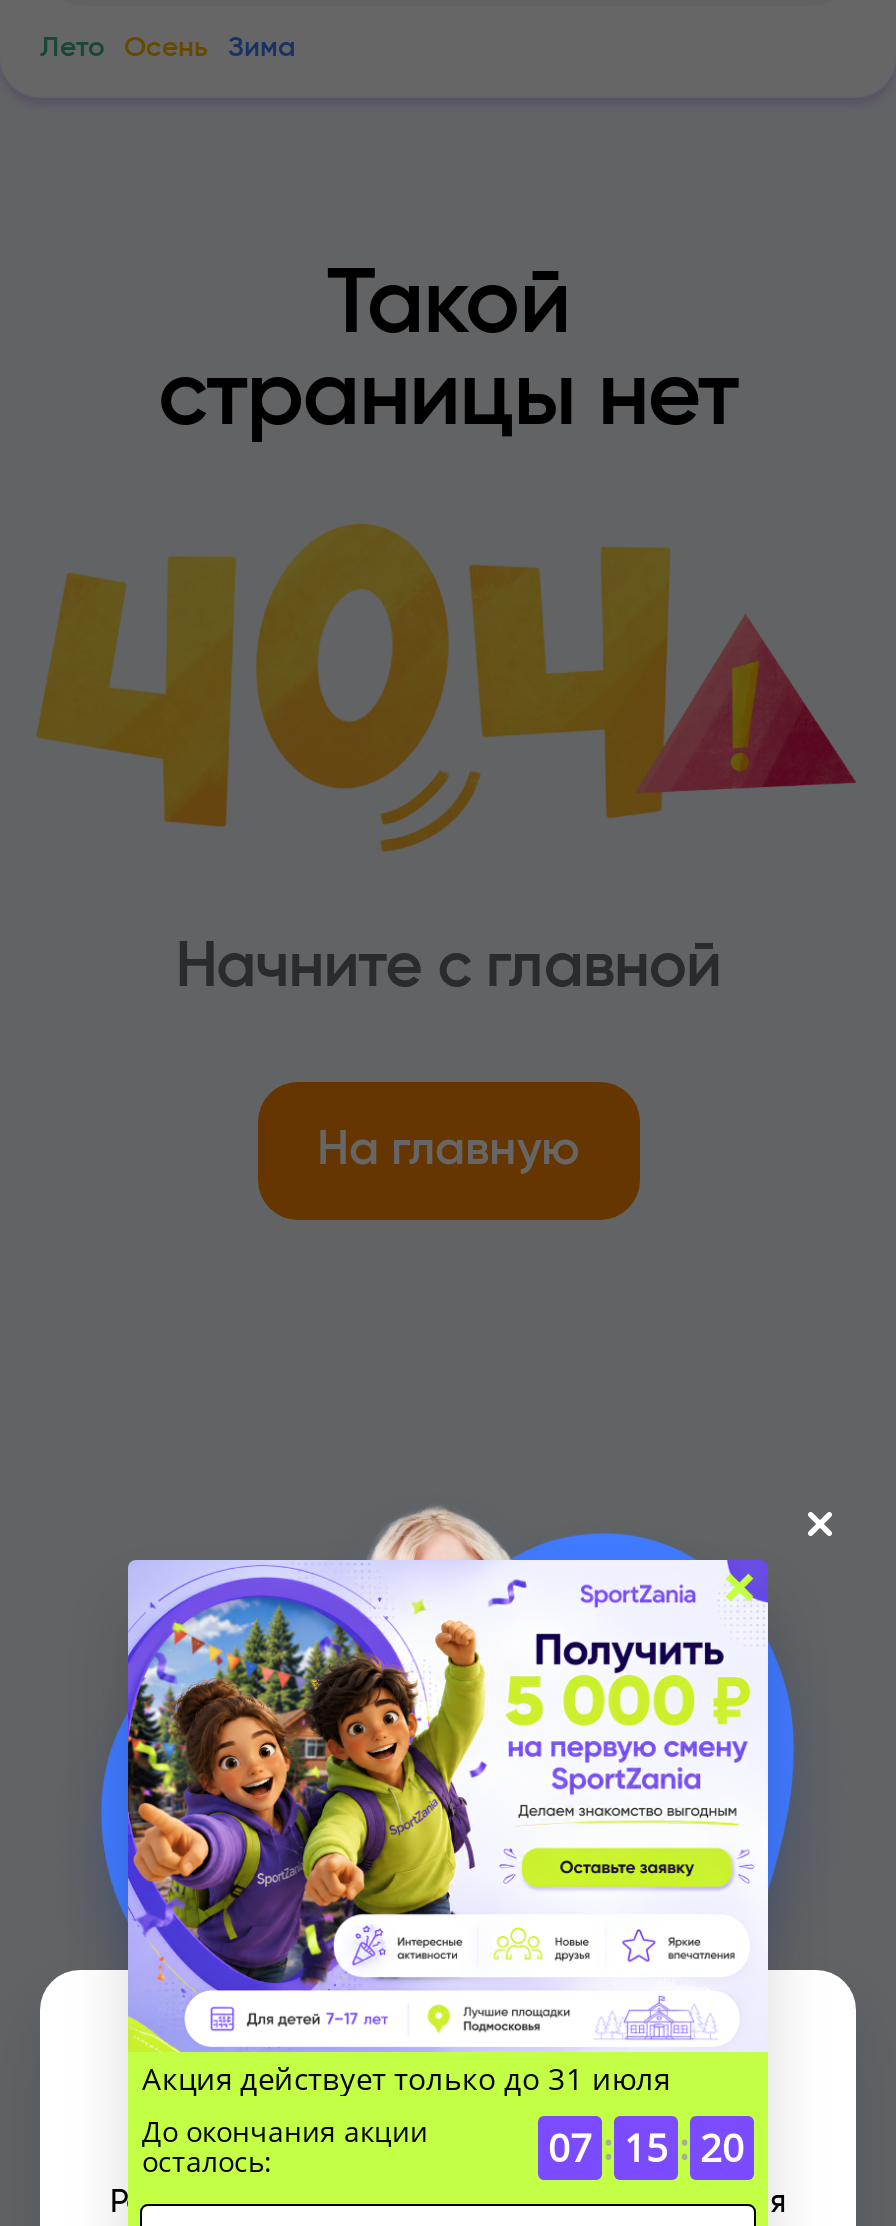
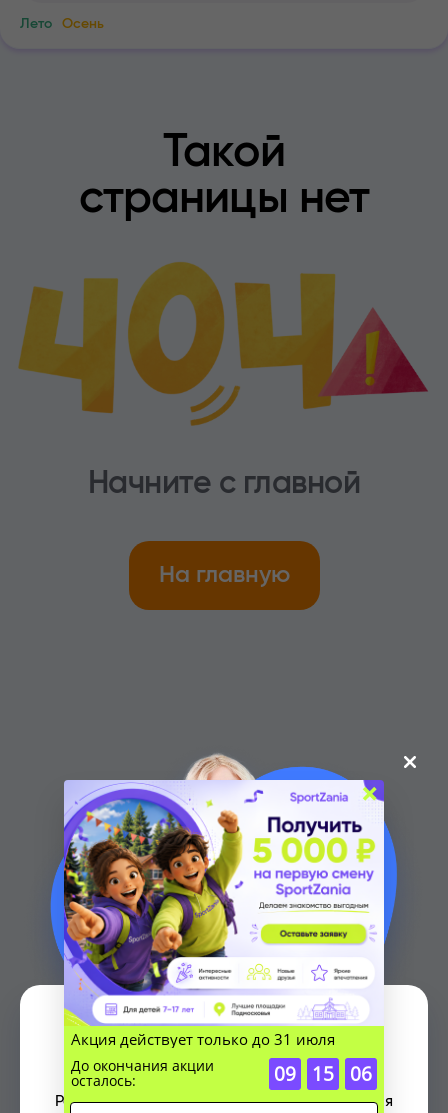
- Зима

- 07 : 15 : 20
+ 09 : 15 : 06
